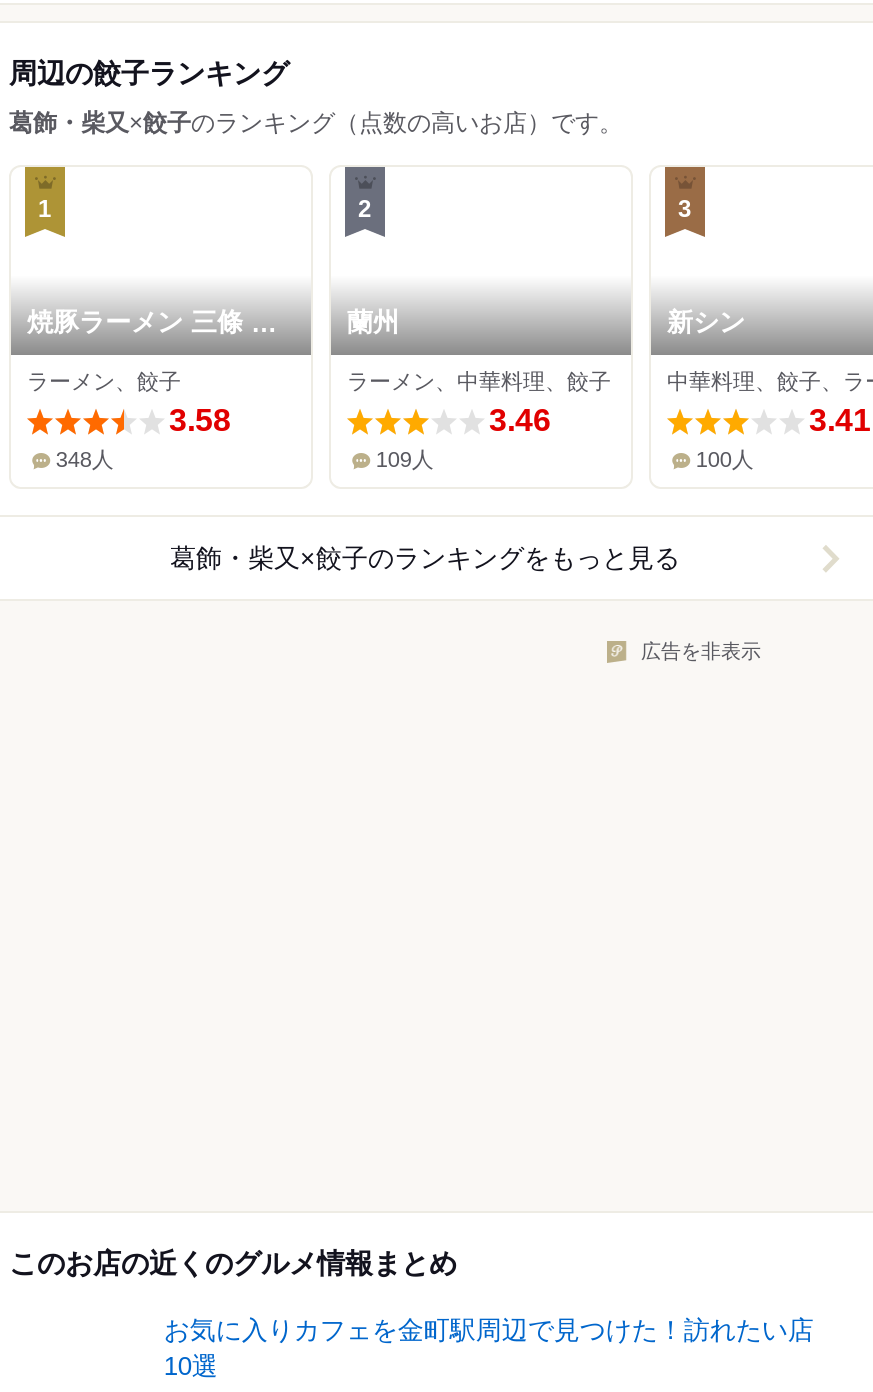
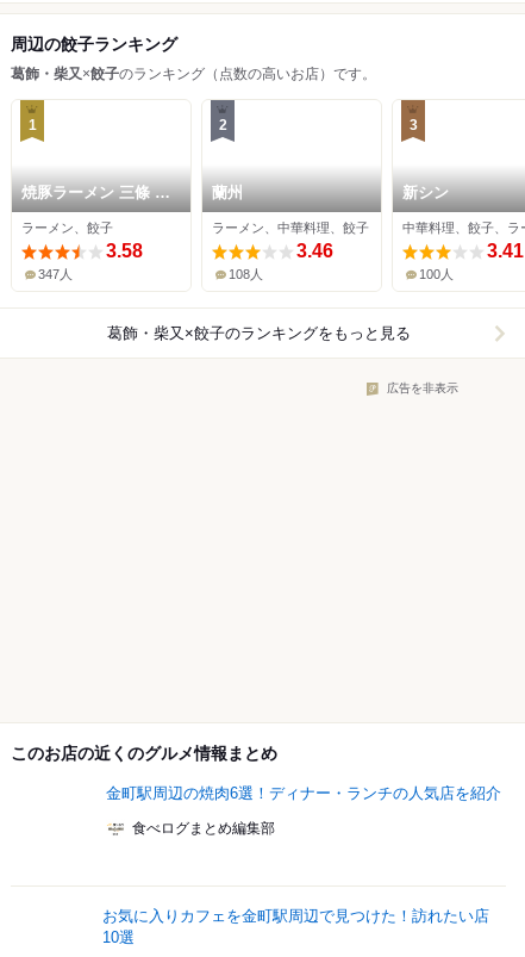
- 348人
+ 347人

- 109人
+ 108人

+ 金町駅周辺の焼肉6選！ディナー・ランチの人気店を紹介
+ 食べログまとめ編集部
